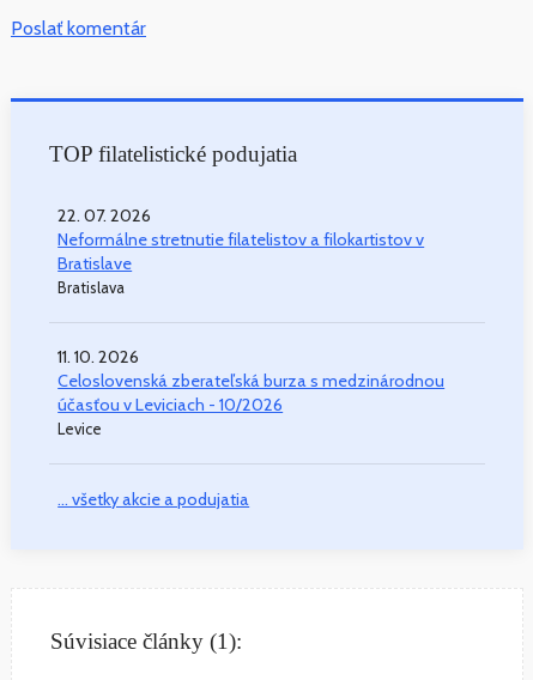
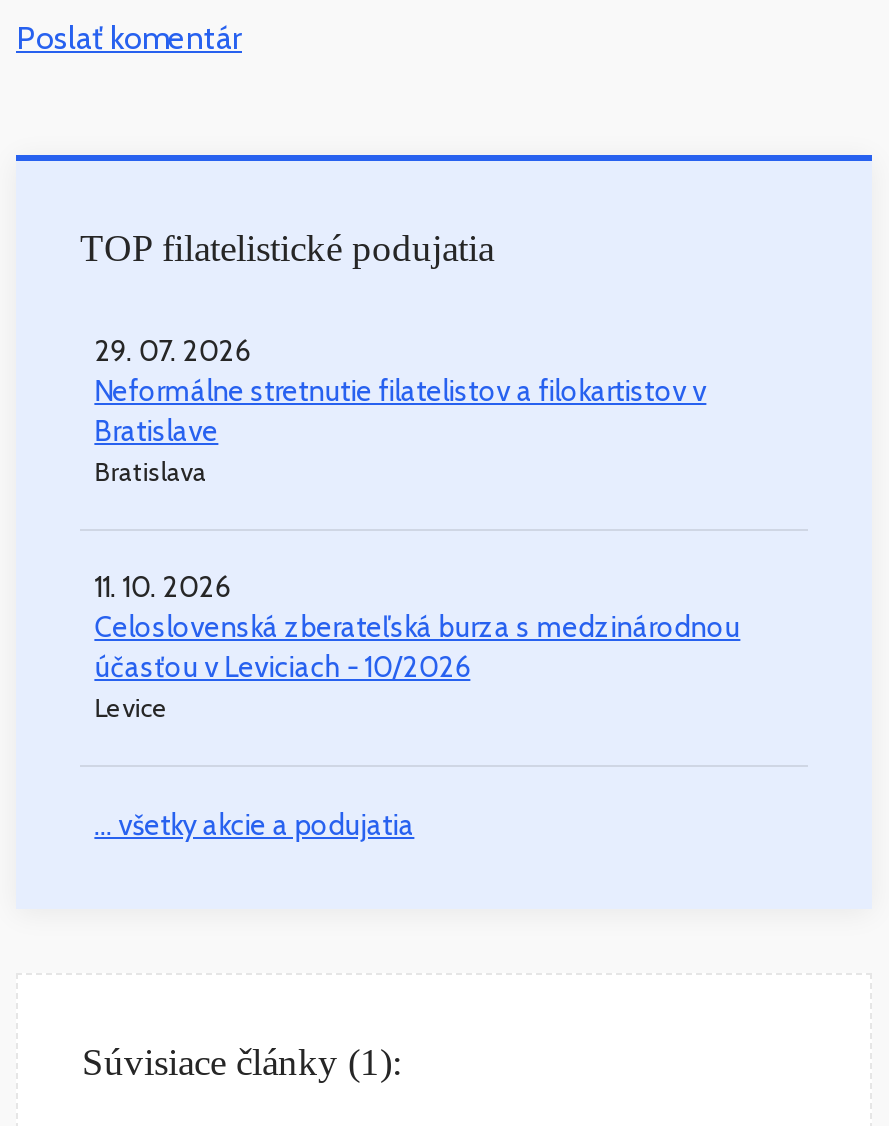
- 22. 07. 2026
+ 29. 07. 2026
